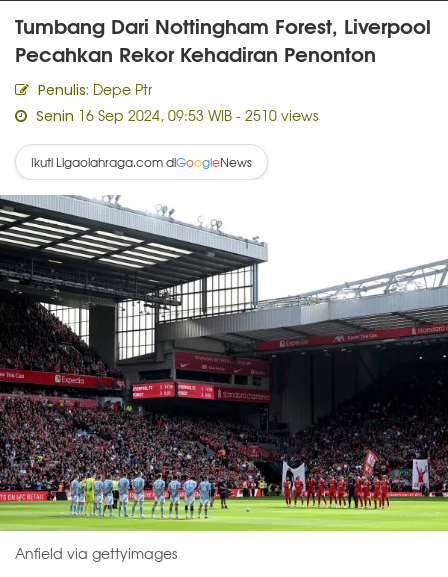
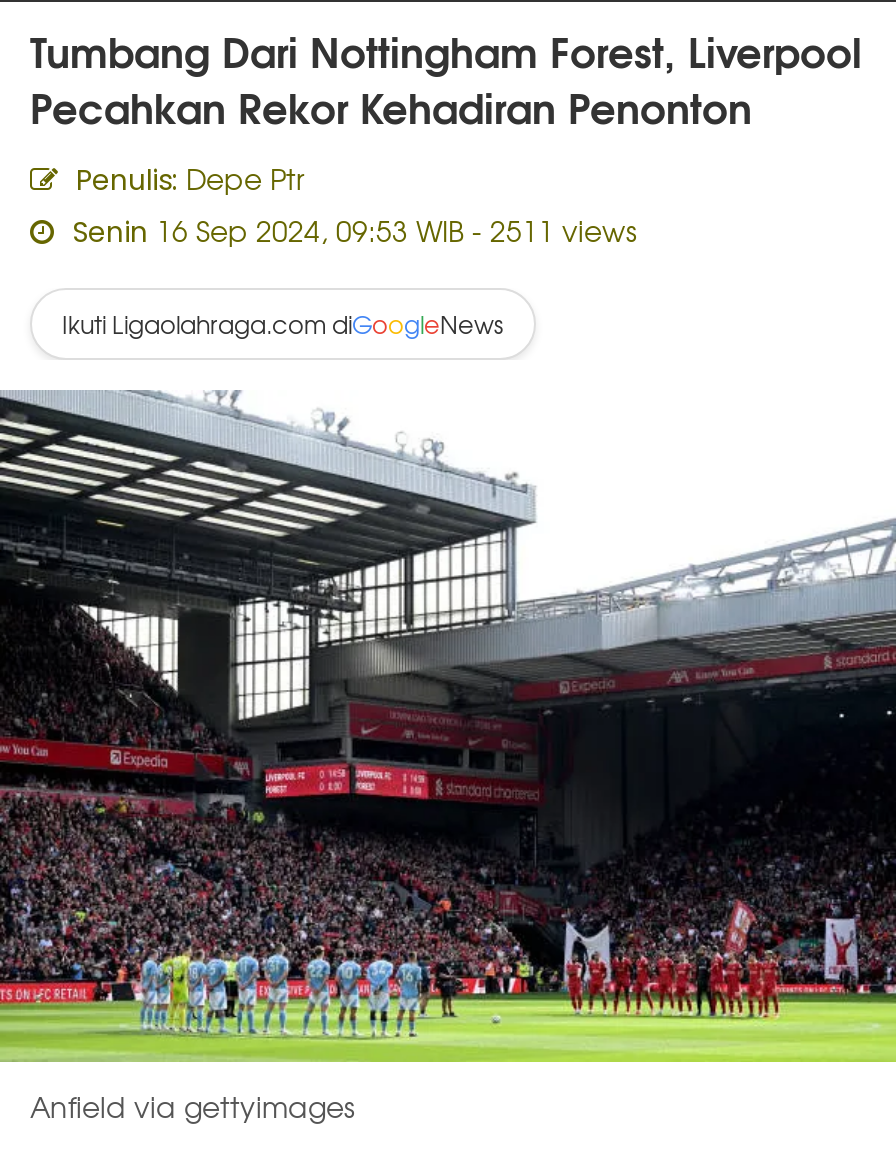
- Senin 16 Sep 2024, 09:53 WIB - 2510 views
+ Senin 16 Sep 2024, 09:53 WIB - 2511 views
